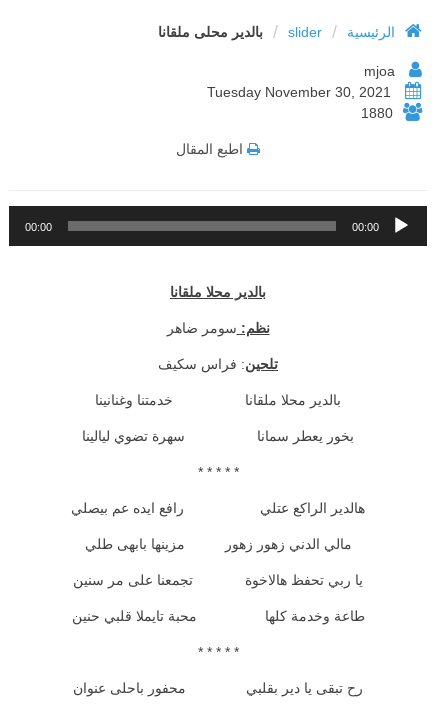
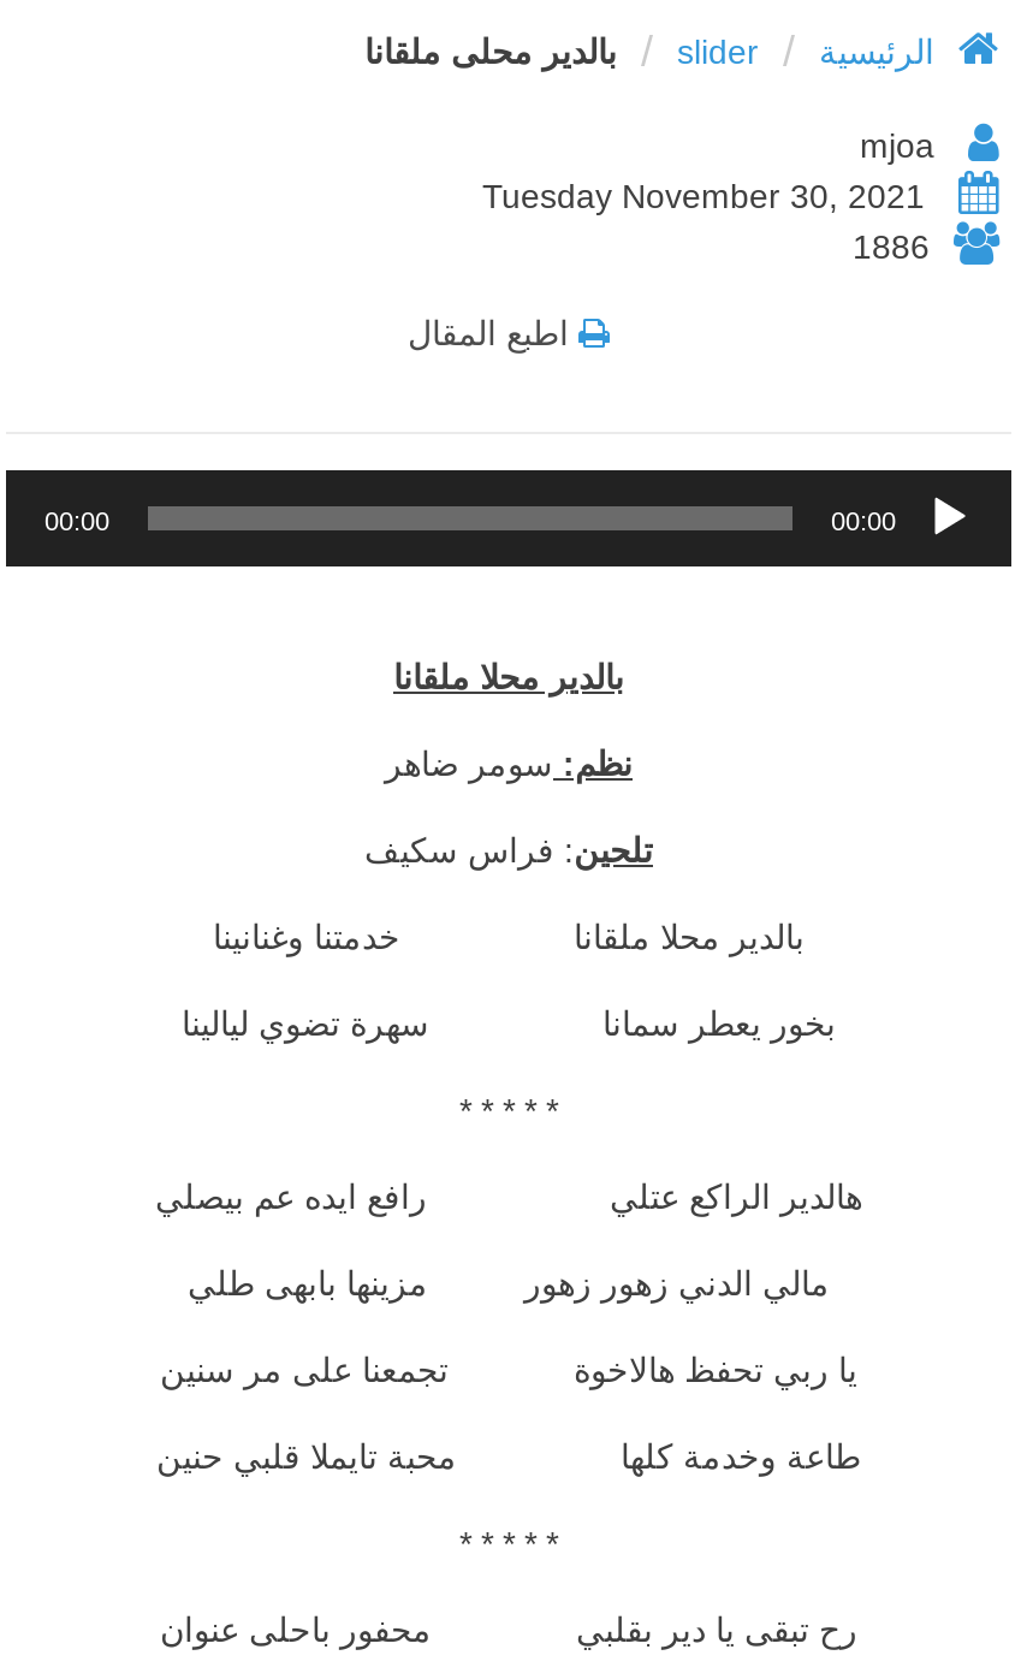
- 1880
+ 1886
